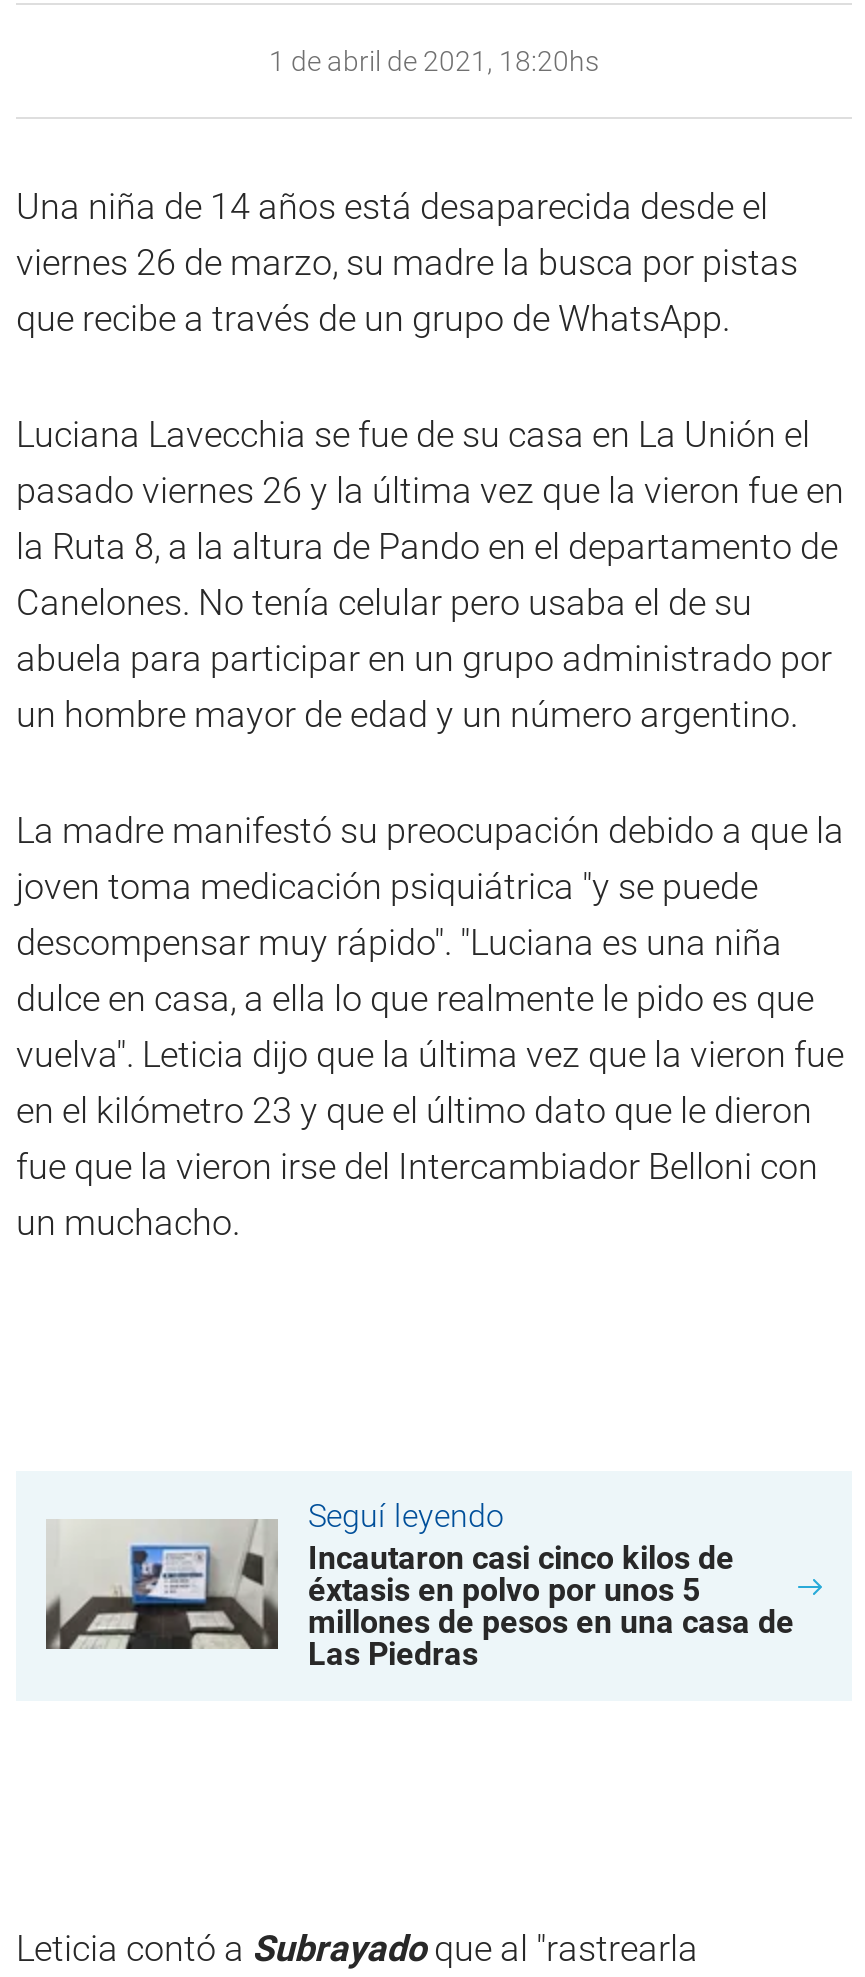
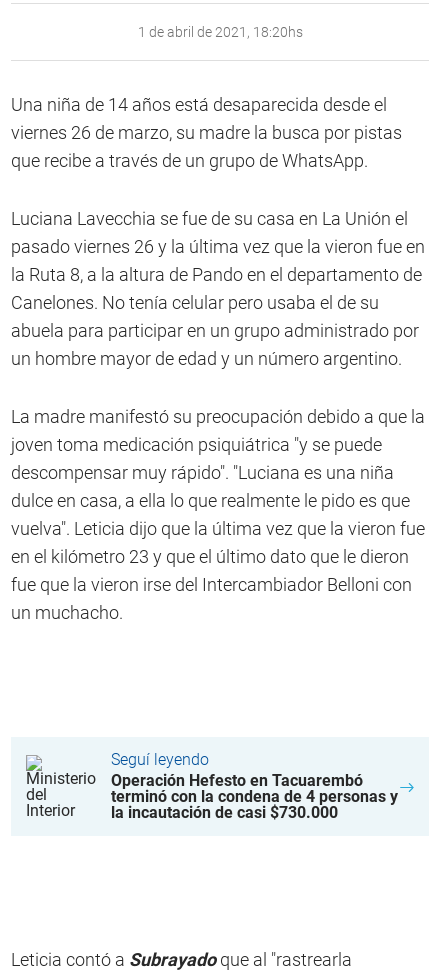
- [image]
+ [image]

- Incautaron casi cinco kilos de
- éxtasis en polvo por unos 5
- millones de pesos en una casa de
- Las Piedras
+ Operación Hefesto en Tacuarembó
+ terminó con la condena de 4 personas y
+ la incautación de casi $730.000
